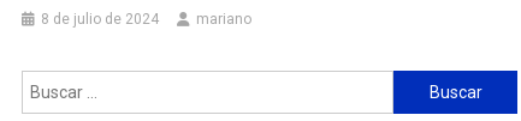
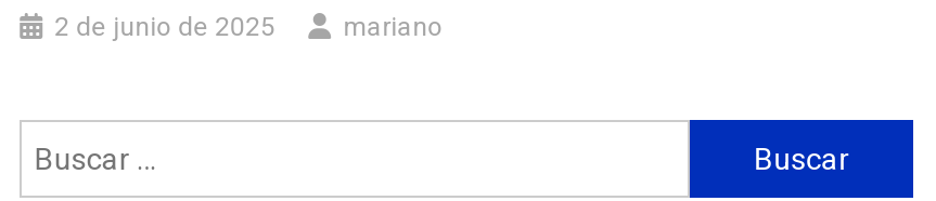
- 8 de julio de 2024
+ 2 de junio de 2025
